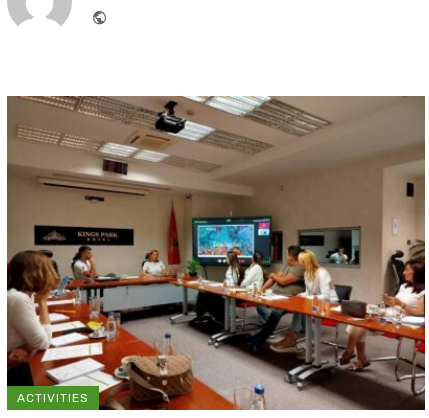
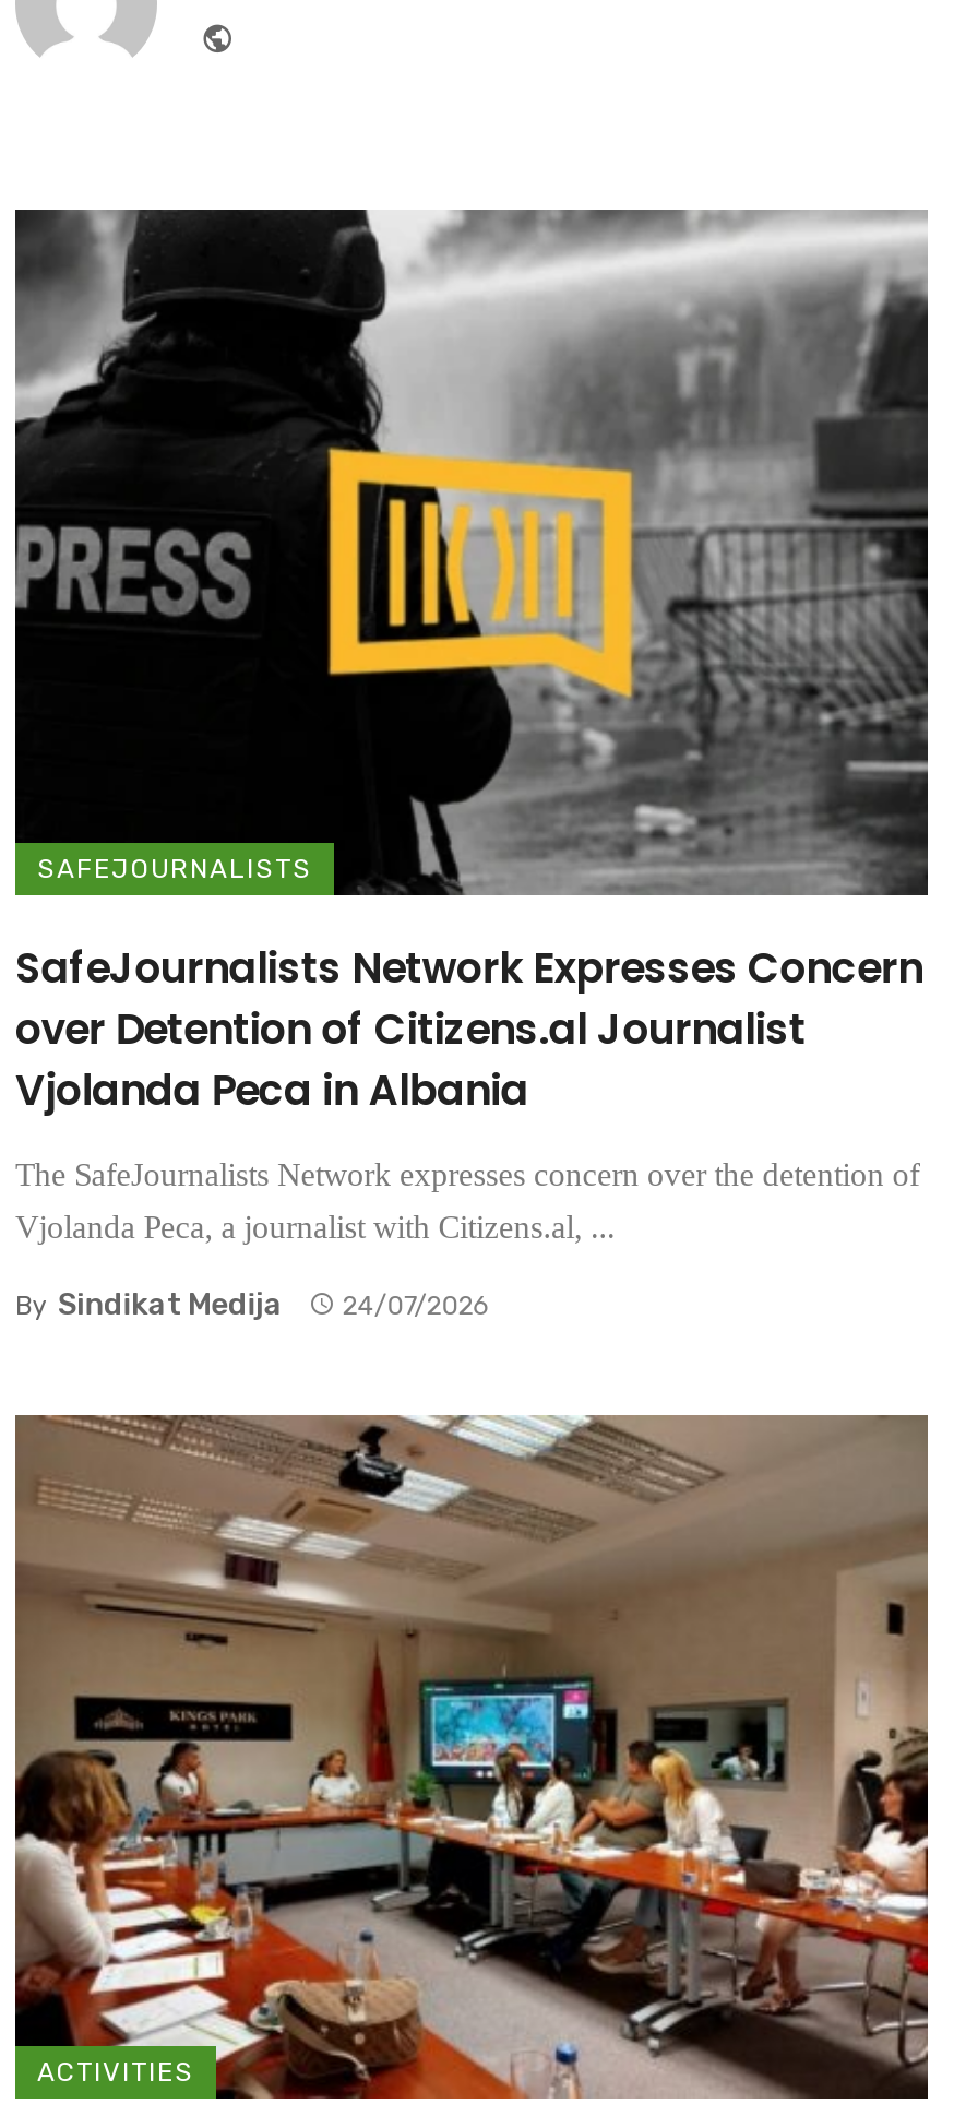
+ [image]
+ SAFEJOURNALISTS
+ SafeJournalists Network Expresses Concern
+ over Detention of Citizens.al Journalist
+ Vjolanda Peca in Albania
+ The SafeJournalists Network expresses concern over the detention of
+ Vjolanda Peca, a journalist with Citizens.al, ...
+ By Sindikat Medija
+ 24/07/2026
